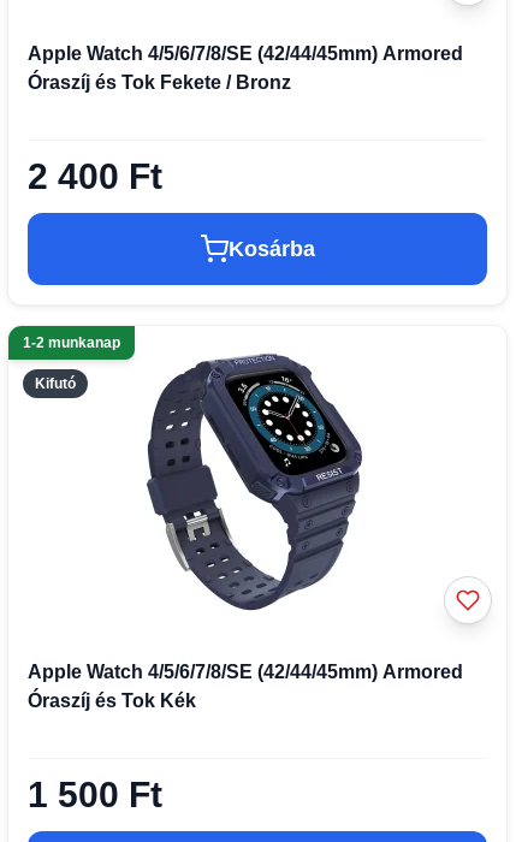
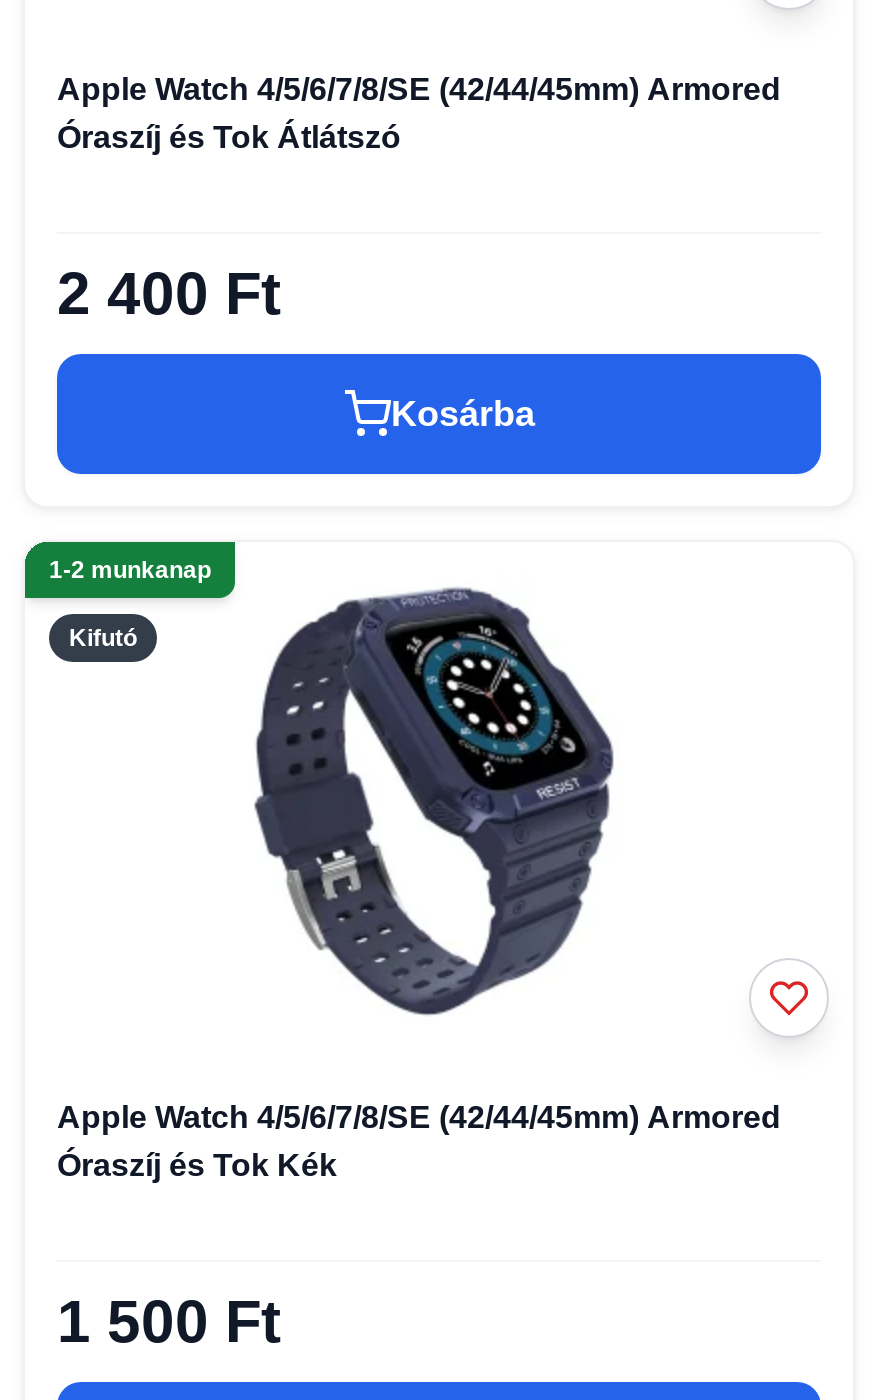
- Óraszíj és Tok Fekete / Bronz
+ Óraszíj és Tok Átlátszó
